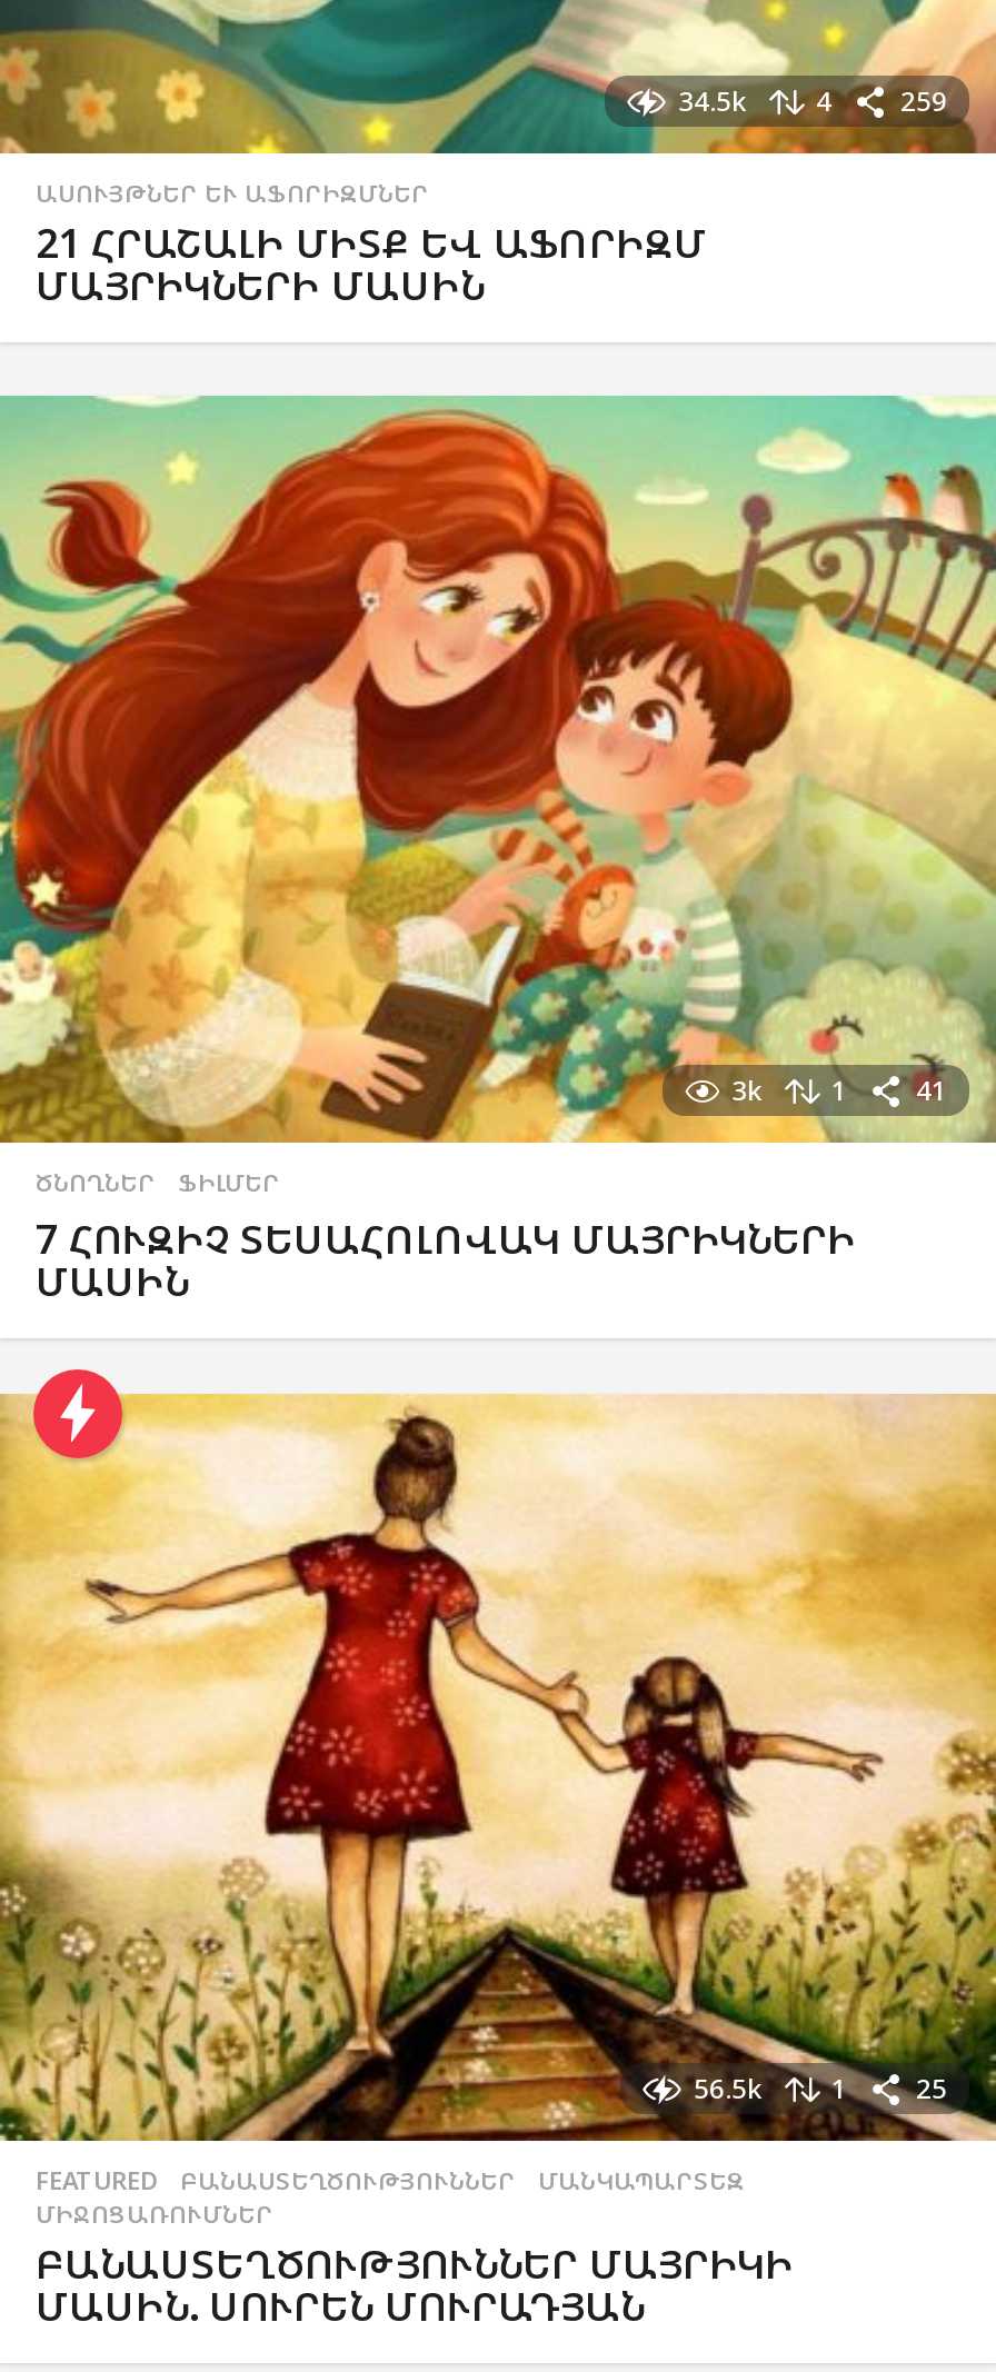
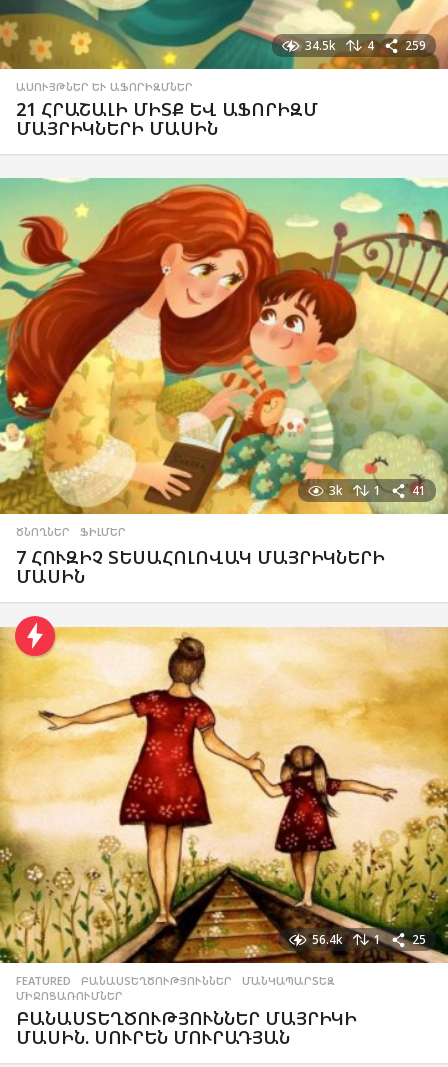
- 56.5k
+ 56.4k
